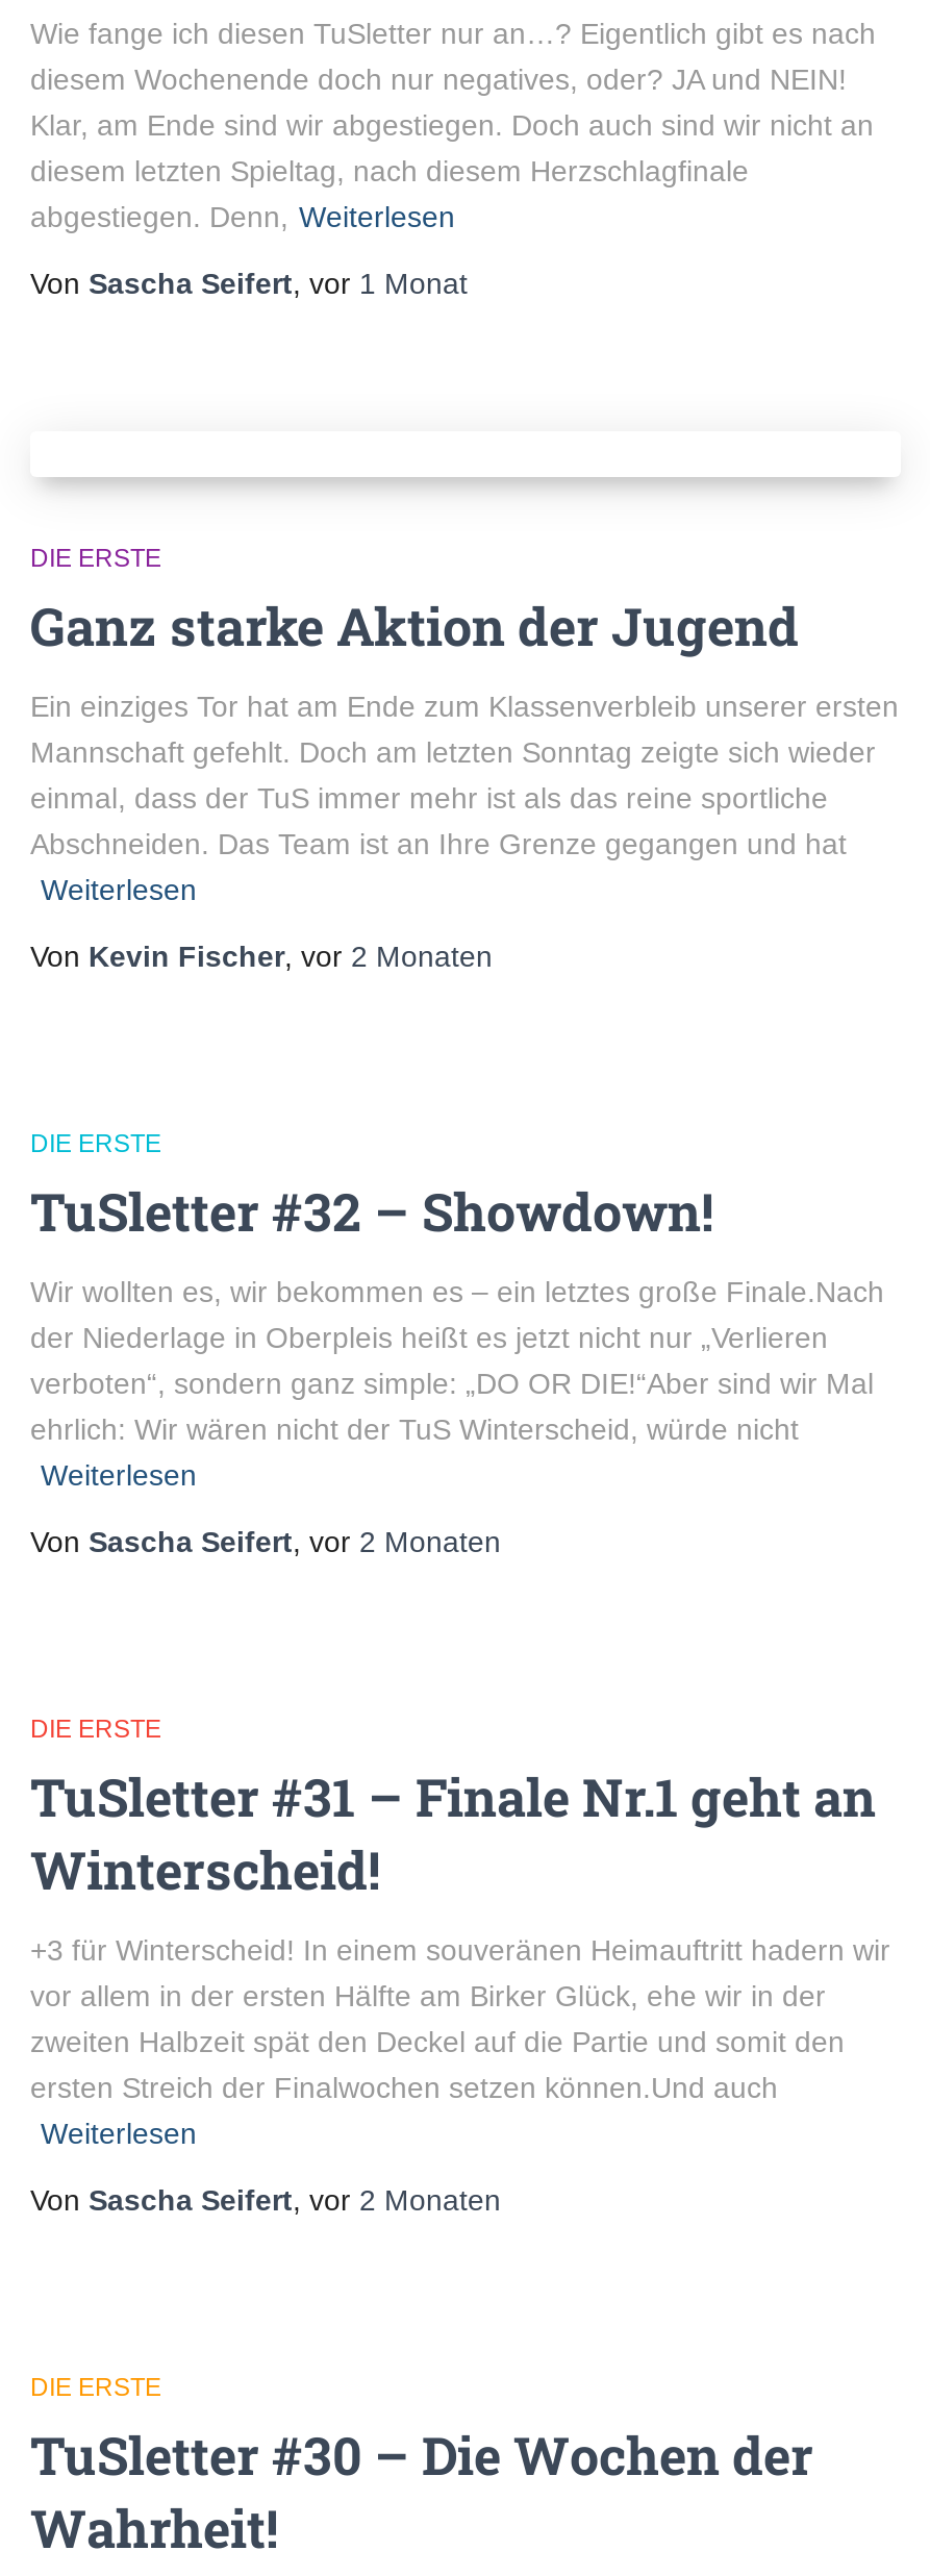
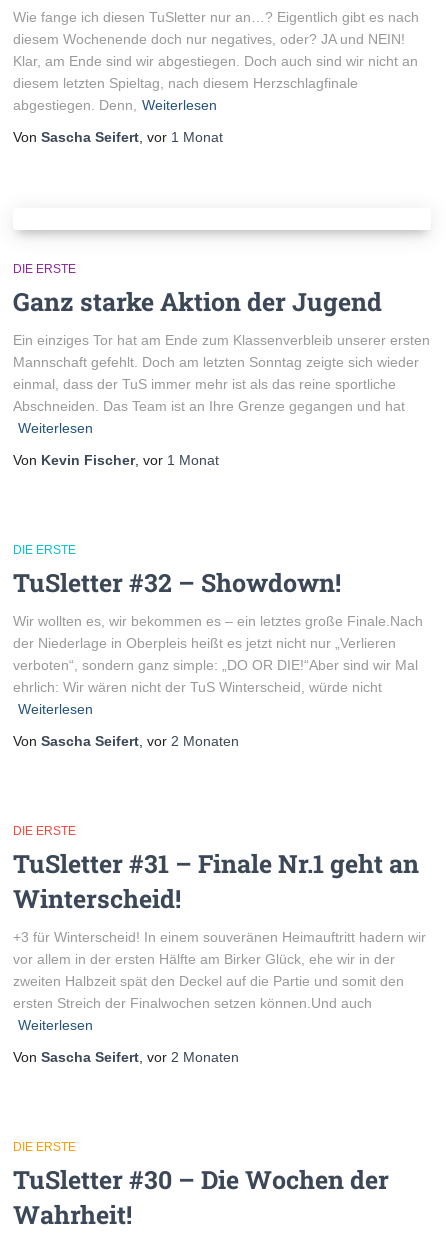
- Von Kevin Fischer, vor 2 Monaten
+ Von Kevin Fischer, vor 1 Monat
